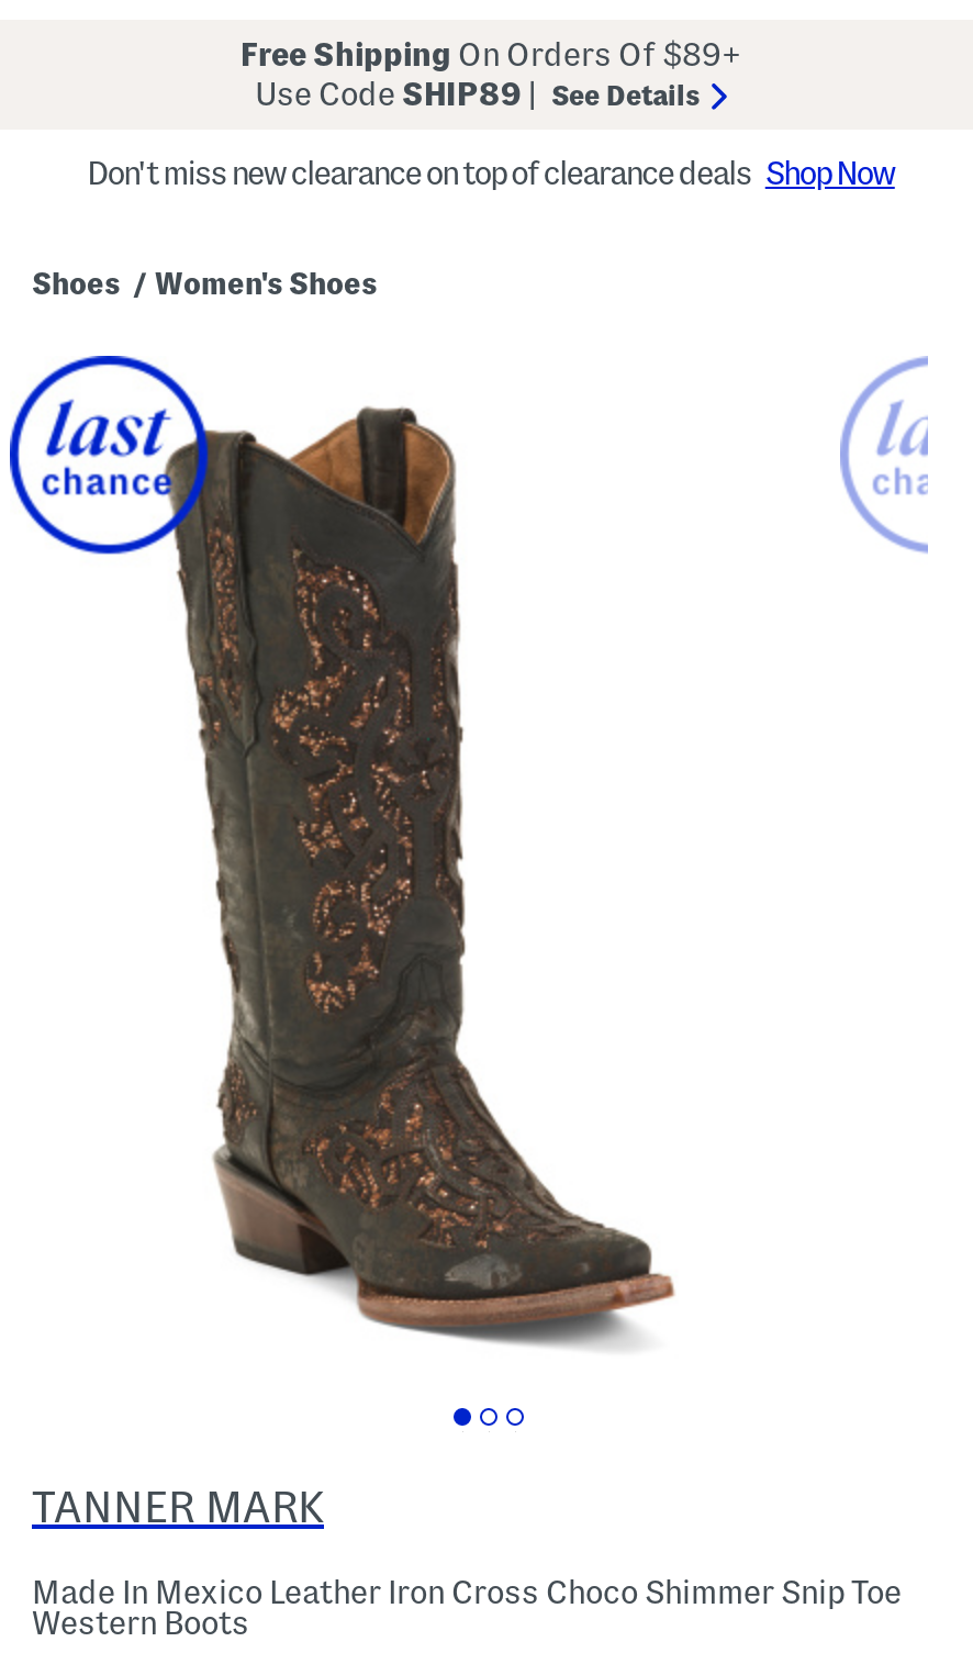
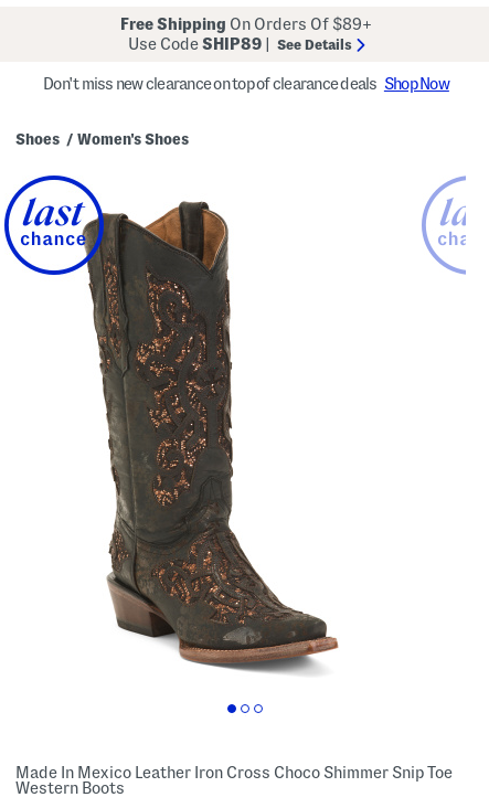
- TANNER MARK
